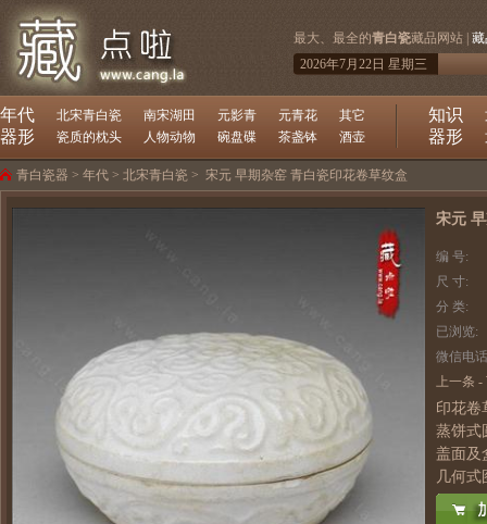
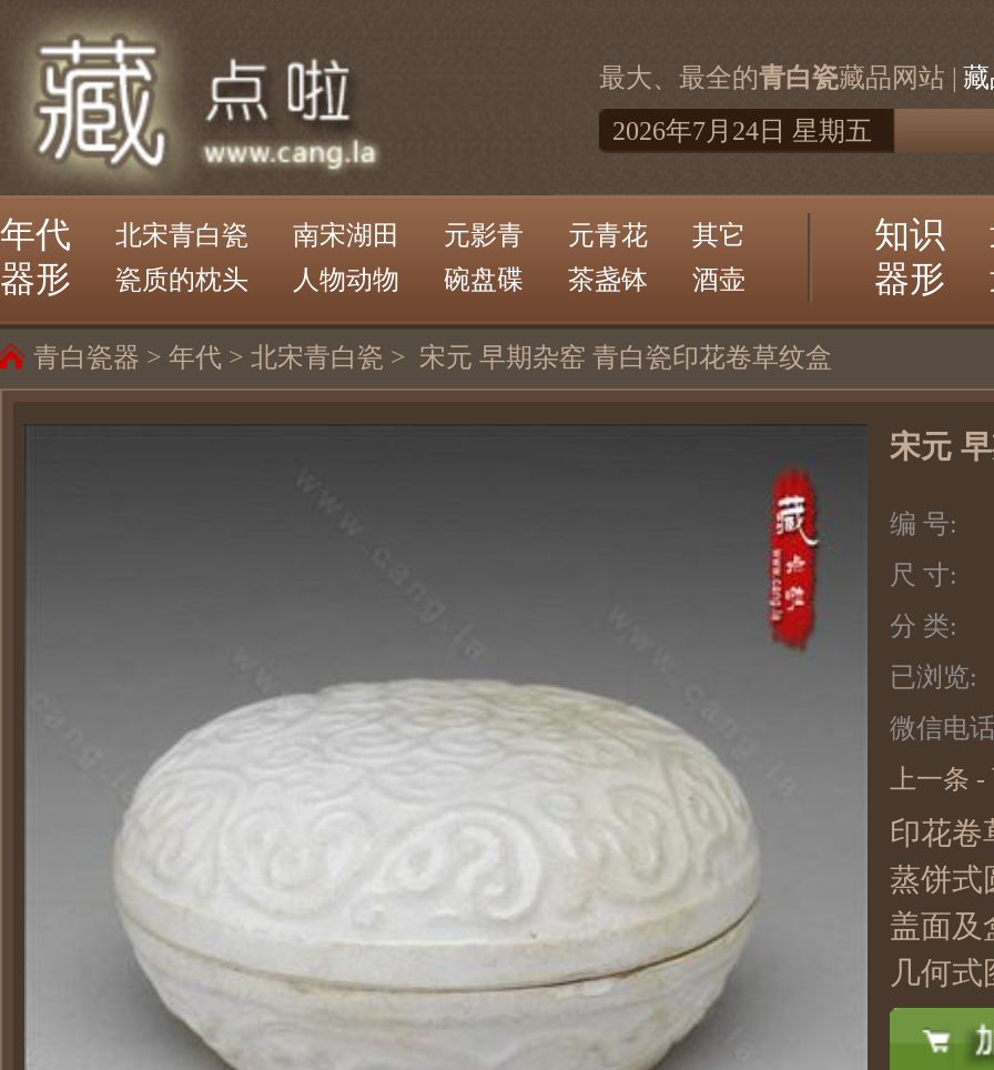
- 2026年7月22日 星期三
+ 2026年7月24日 星期五
